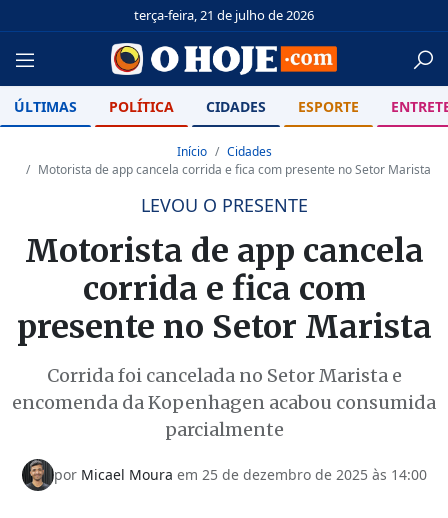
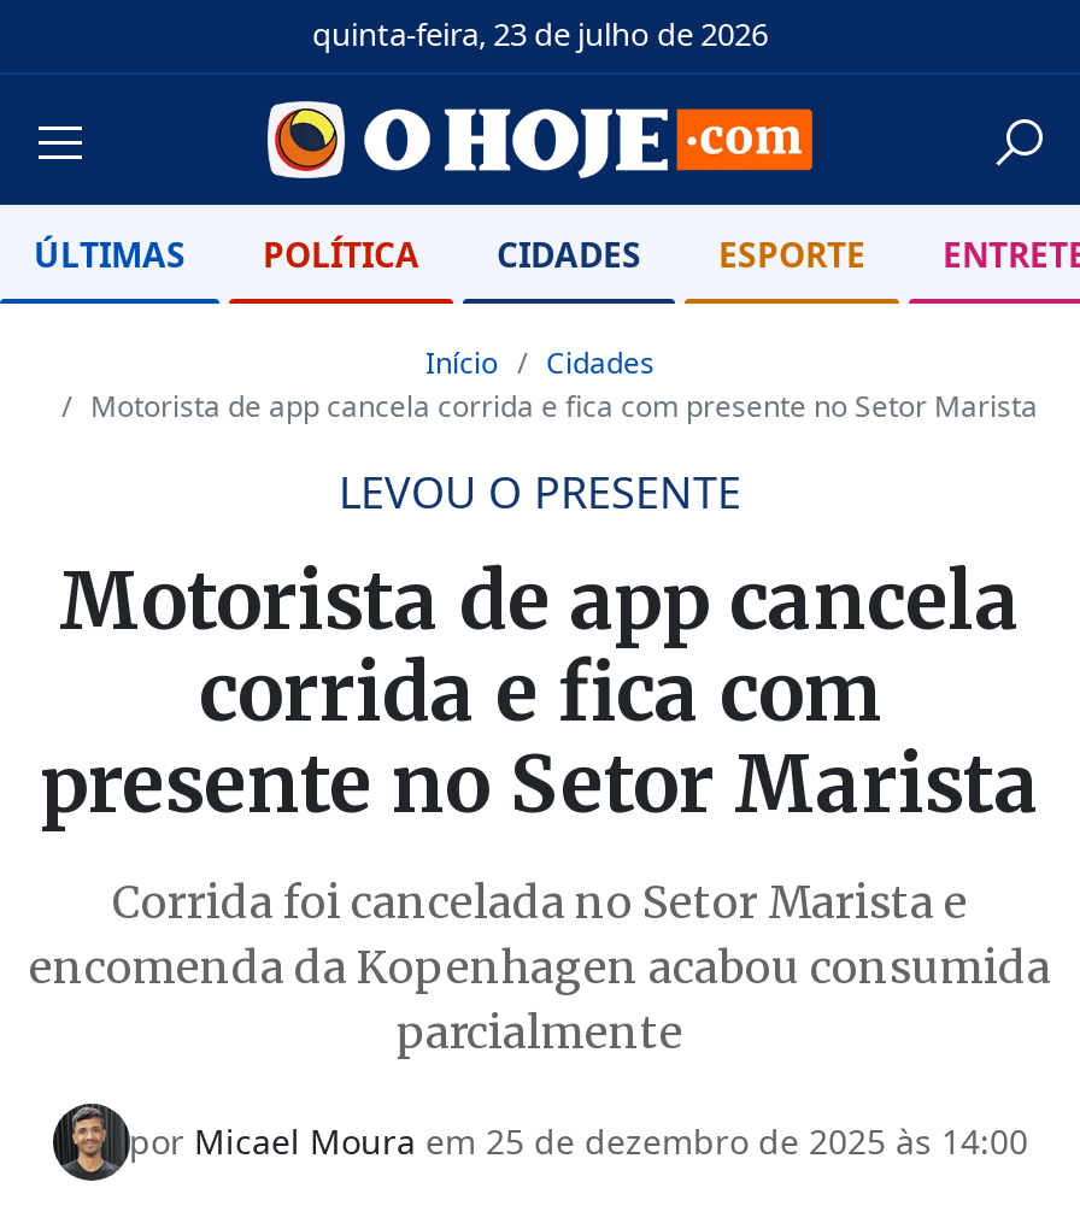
- terça-feira, 21 de julho de 2026
+ quinta-feira, 23 de julho de 2026
